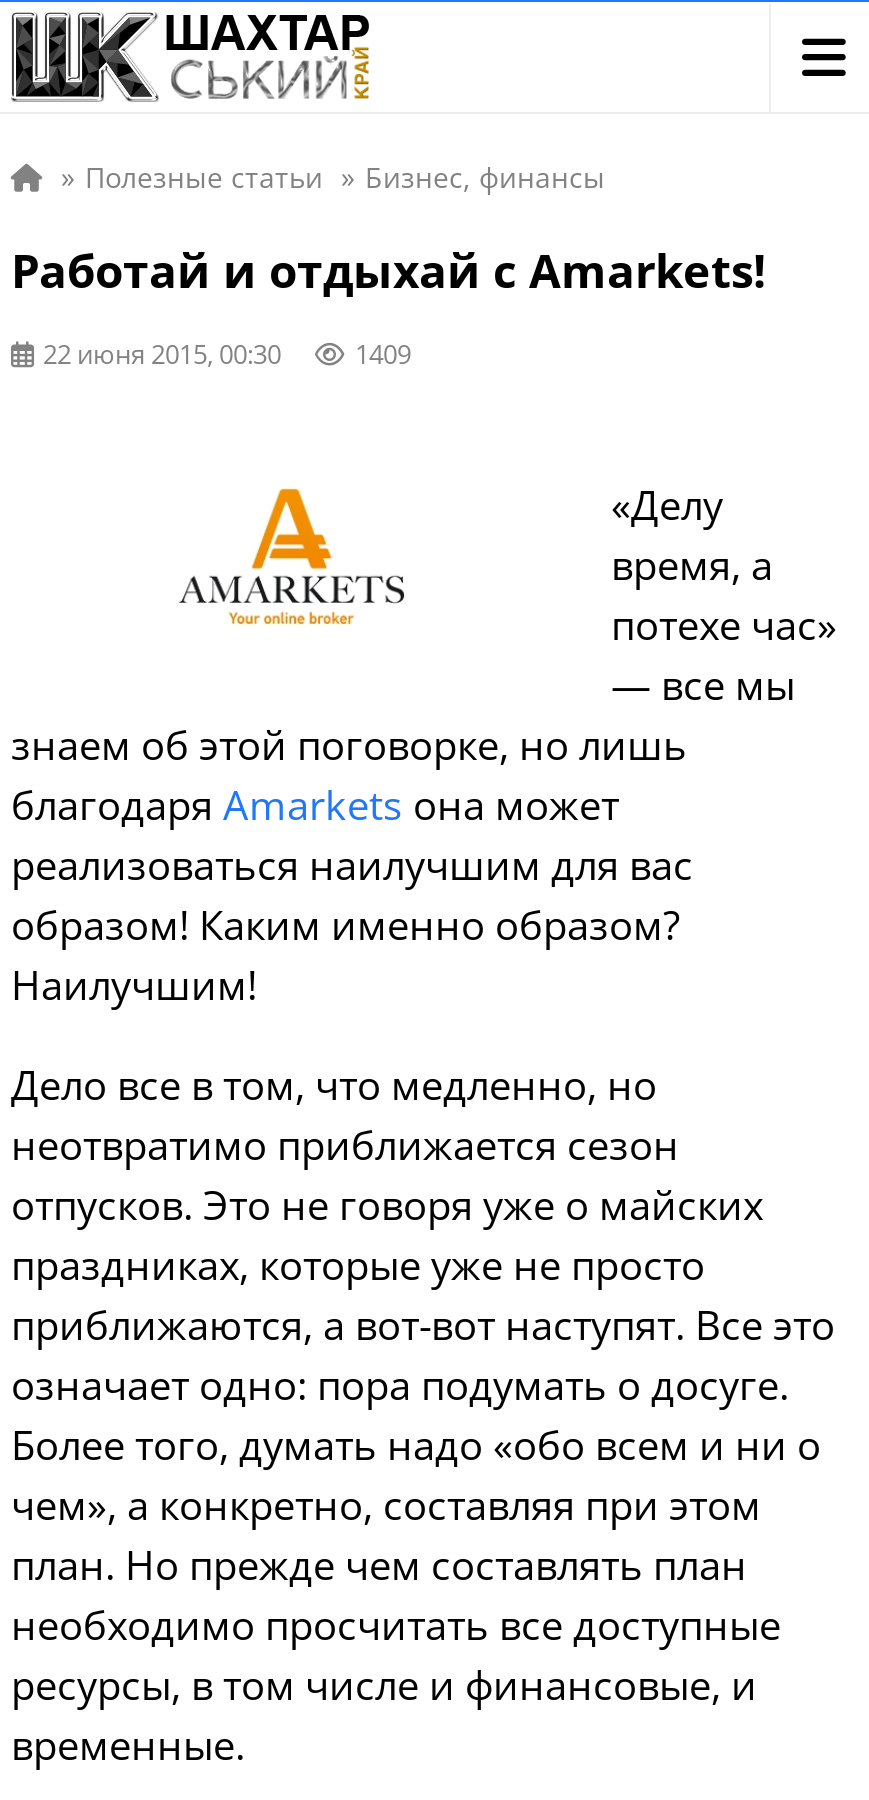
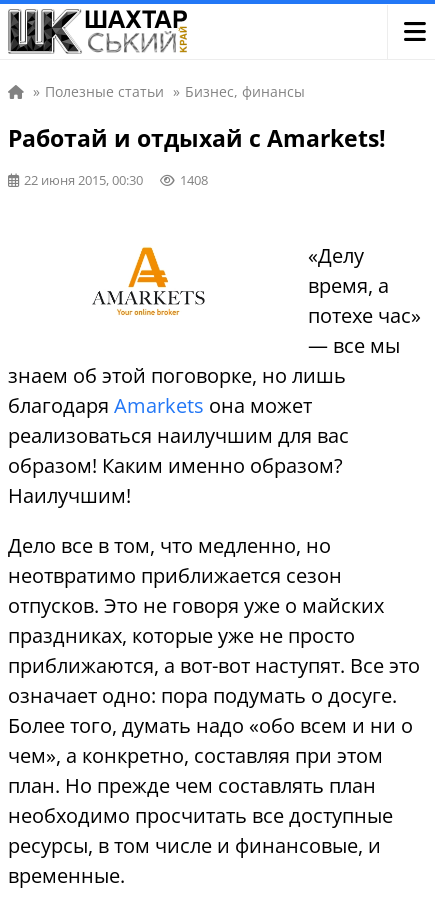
- 1409
+ 1408
